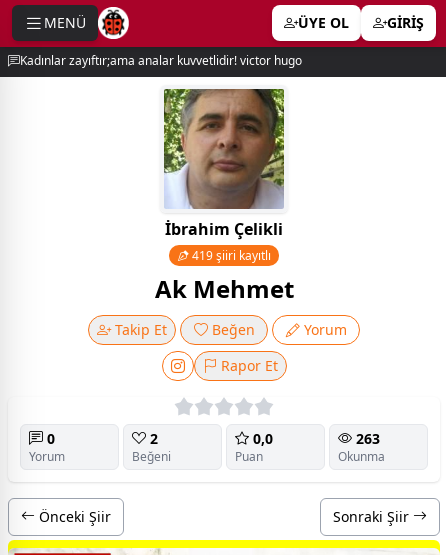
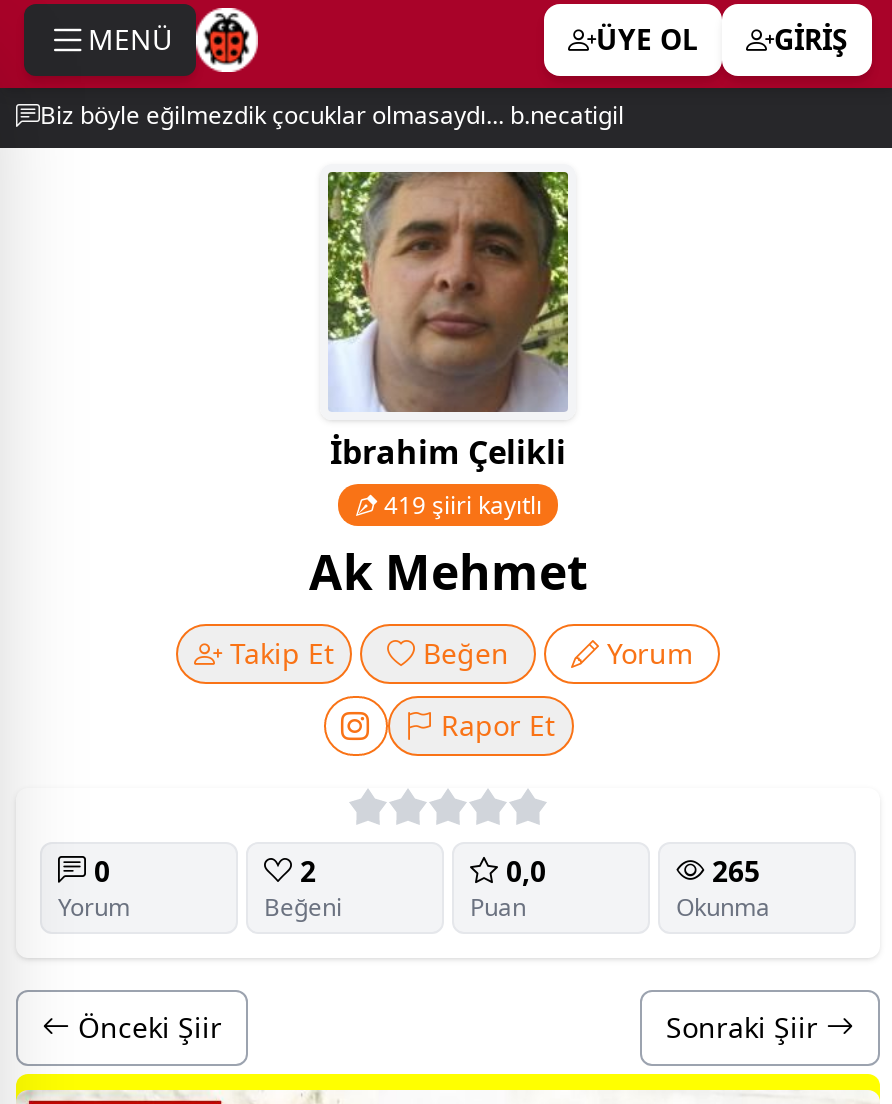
- Kadınlar zayıftır;ama analar kuvvetlidir! victor hugo
+ Biz böyle eğilmezdik çocuklar olmasaydı... b.necatigil

- 263
+ 265
